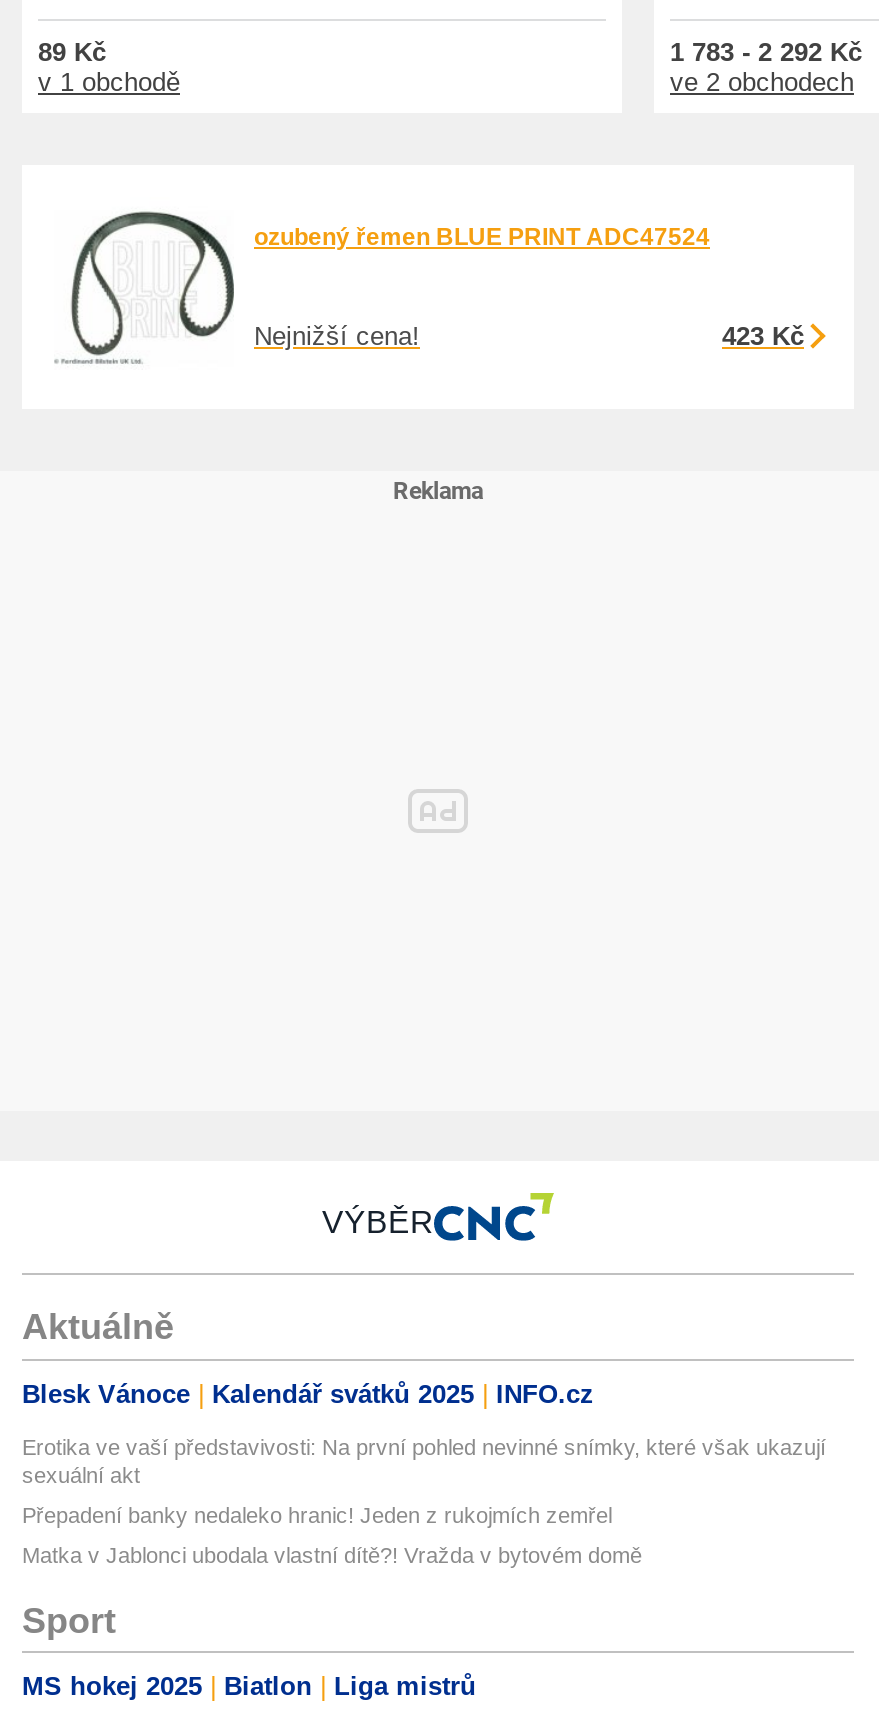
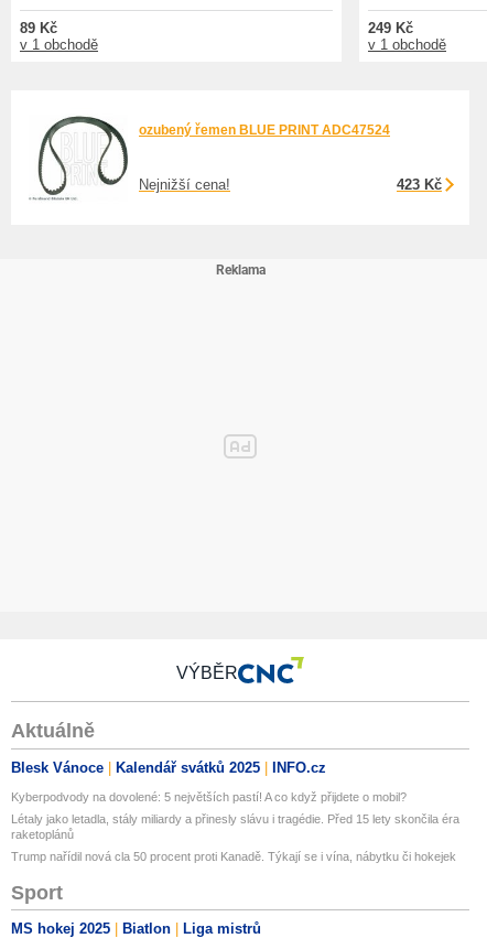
- 1 783 - 2 292 Kč
- ve 2 obchodech
+ 249 Kč
+ v 1 obchodě

- Erotika ve vaší představivosti: Na první pohled nevinné snímky, které však ukazují
- sexuální akt
+ Kyberpodvody na dovolené: 5 největších pastí! A co když přijdete o mobil?

- Přepadení banky nedaleko hranic! Jeden z rukojmích zemřel
+ Létaly jako letadla, stály miliardy a přinesly slávu i tragédie. Před 15 lety skončila éra
+ raketoplánů

- Matka v Jablonci ubodala vlastní dítě?! Vražda v bytovém domě
+ Trump nařídil nová cla 50 procent proti Kanadě. Týkají se i vína, nábytku či hokejek
